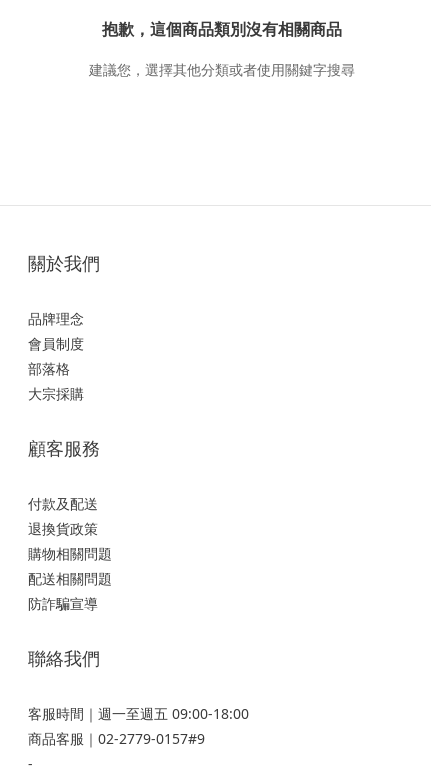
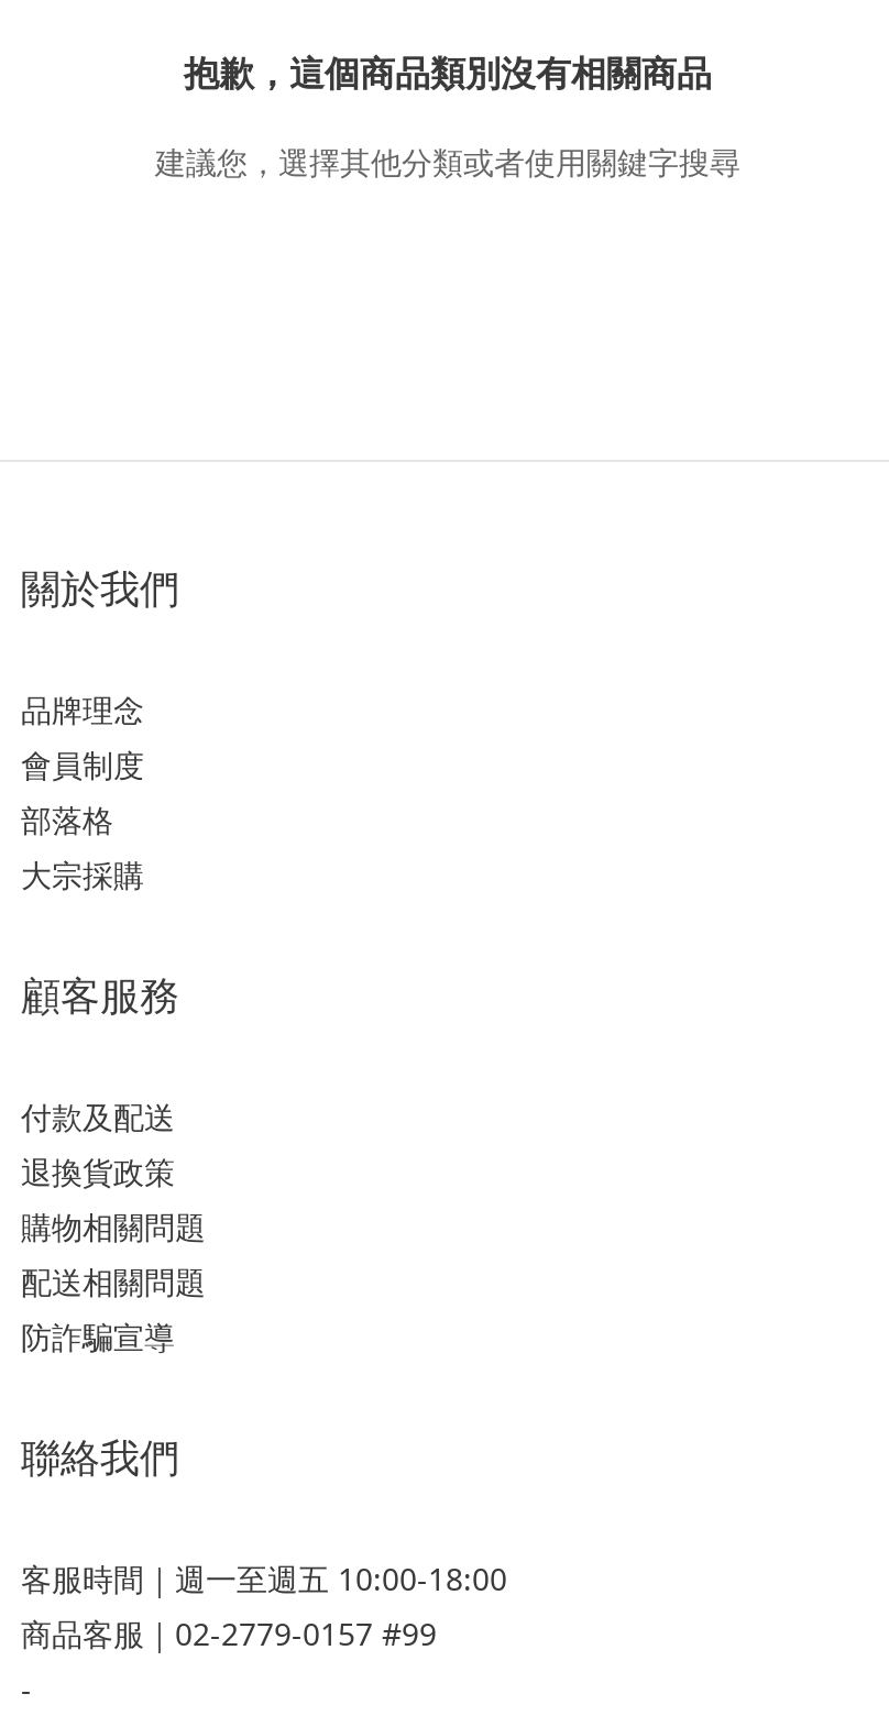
- 客服時間｜週一至週五 09:00-18:00
- 商品客服｜02-2779-0157#9
+ 客服時間｜週一至週五 10:00-18:00
+ 商品客服｜02-2779-0157 #99
